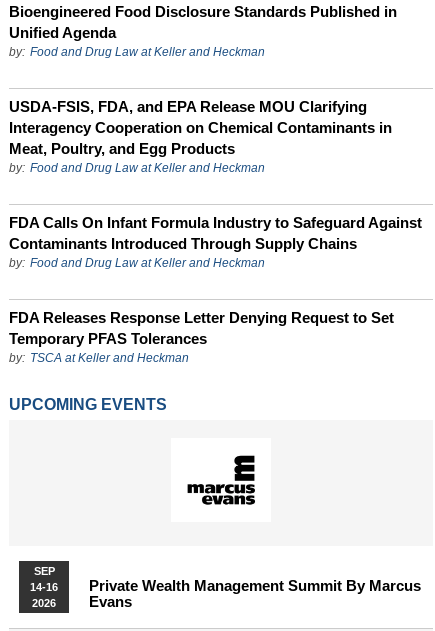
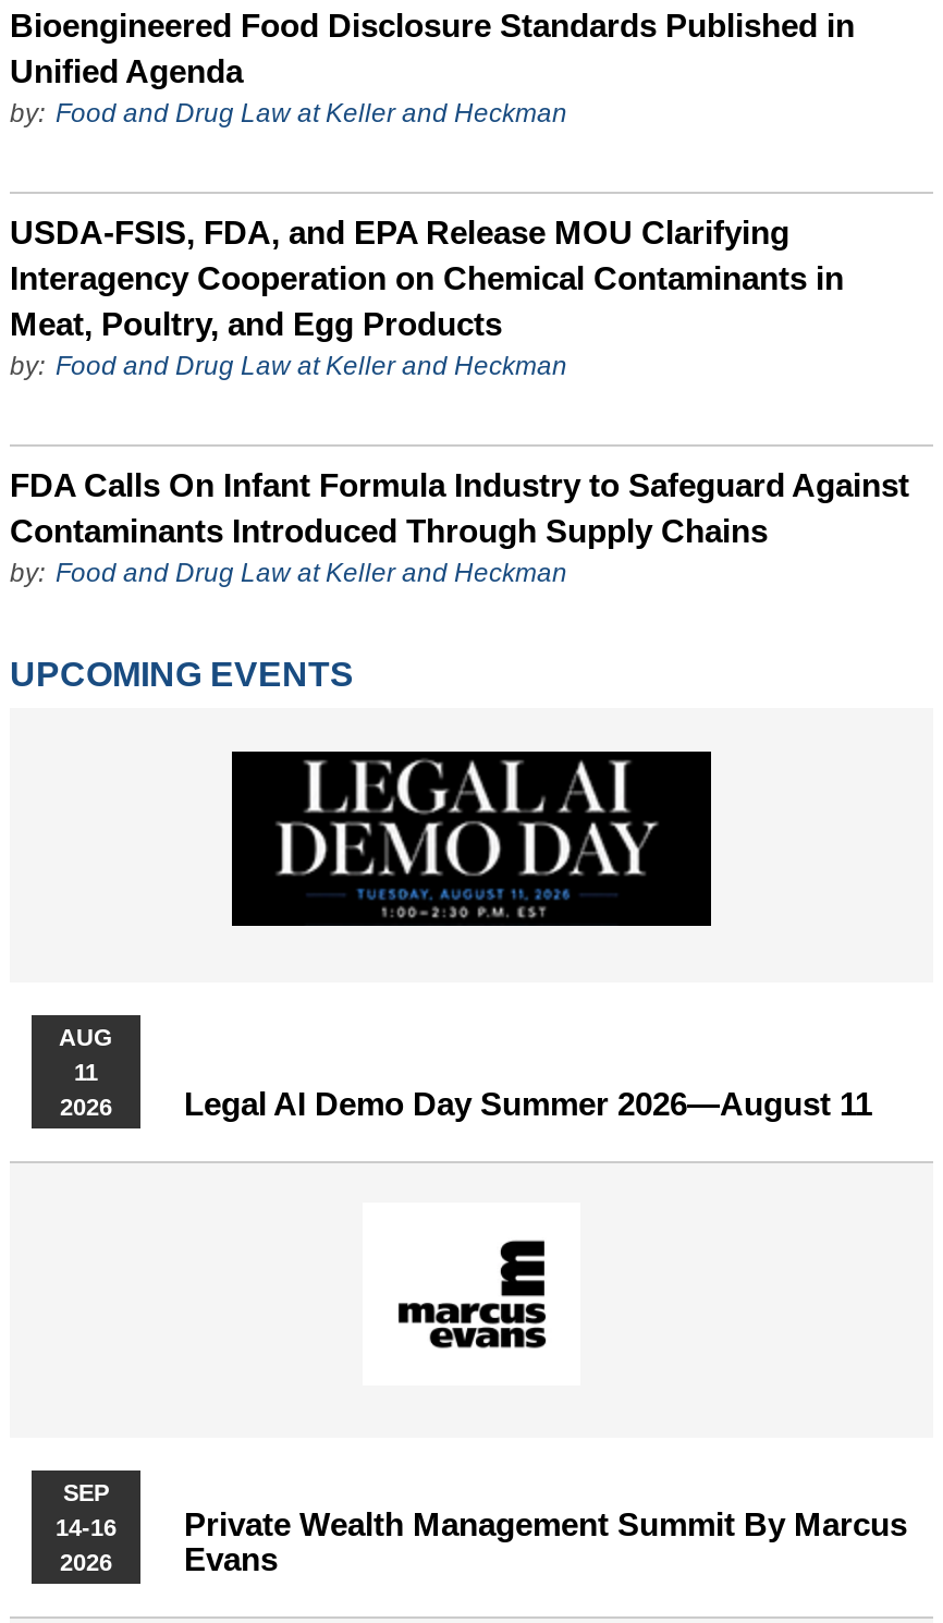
- FDA Releases Response Letter Denying Request to Set
- Temporary PFAS Tolerances
- by: TSCA at Keller and Heckman

moved up: UPCOMING EVENTS

+ AUG
+ 11
+ 2026
+ Legal AI Demo Day Summer 2026—August 11

+ [image]
